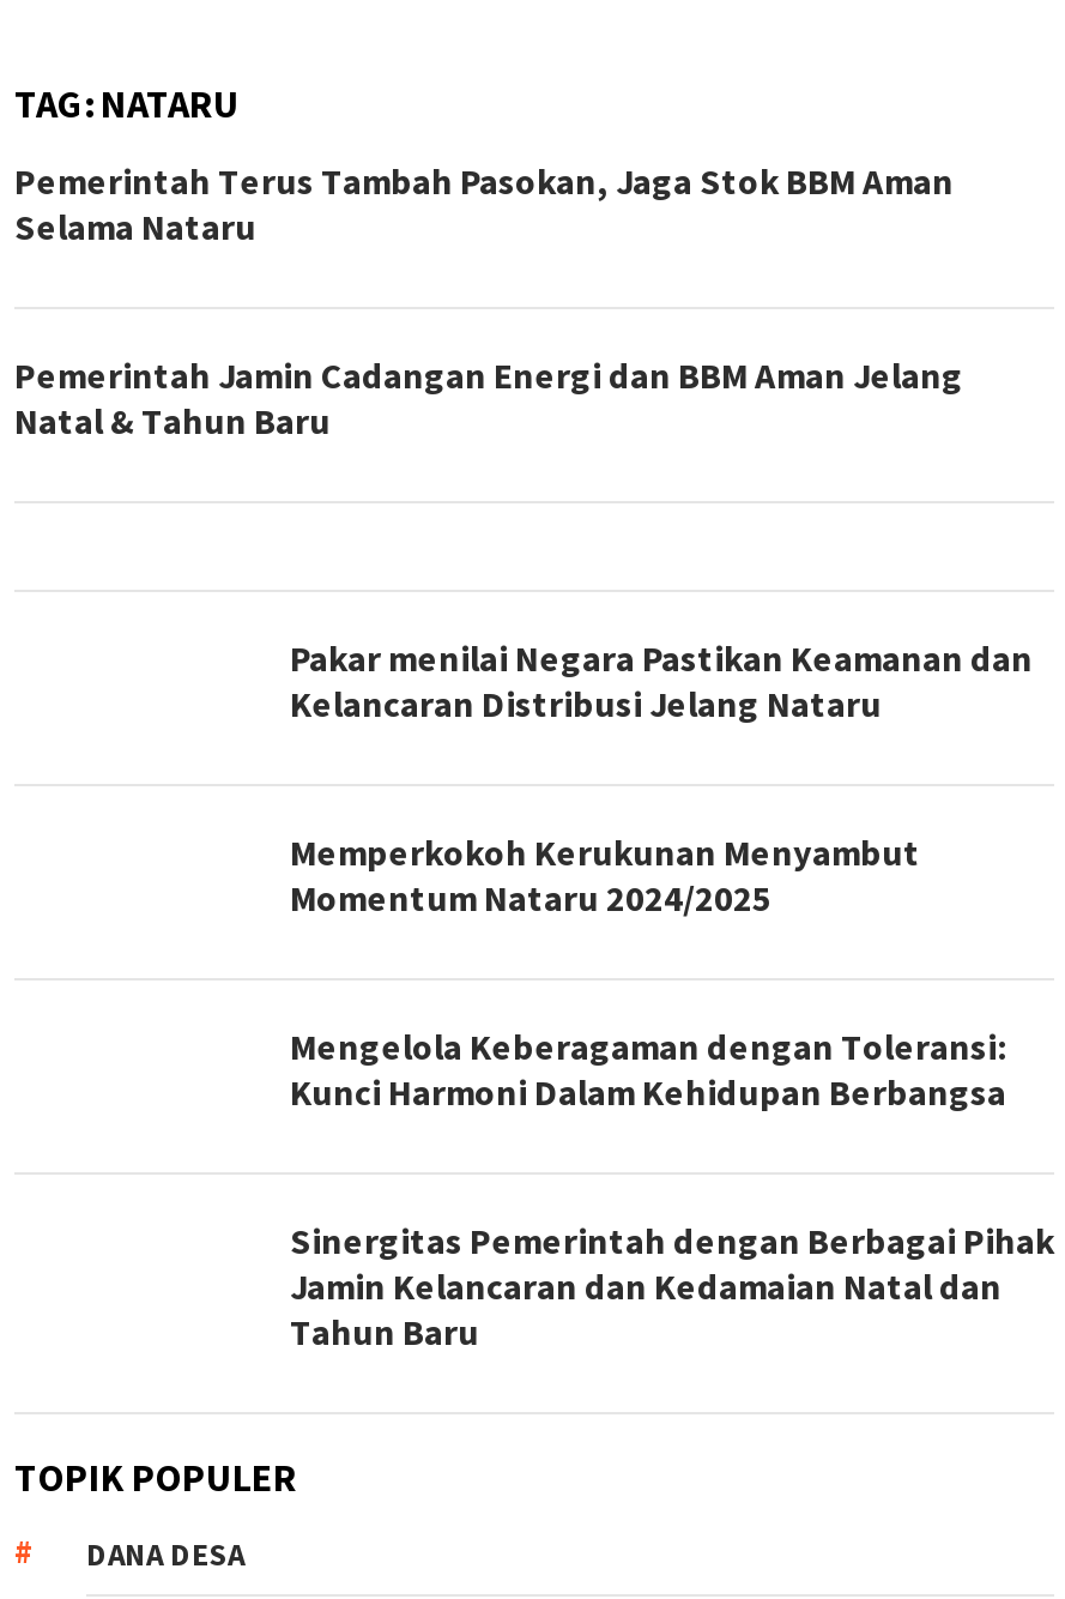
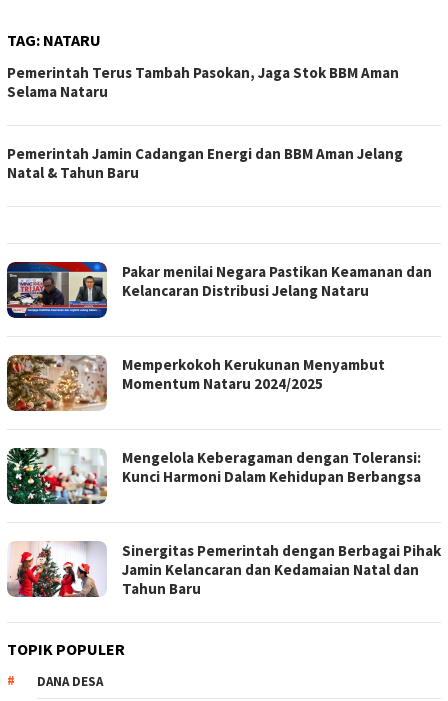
+ [image]

+ [image]

+ [image]

+ [image]
